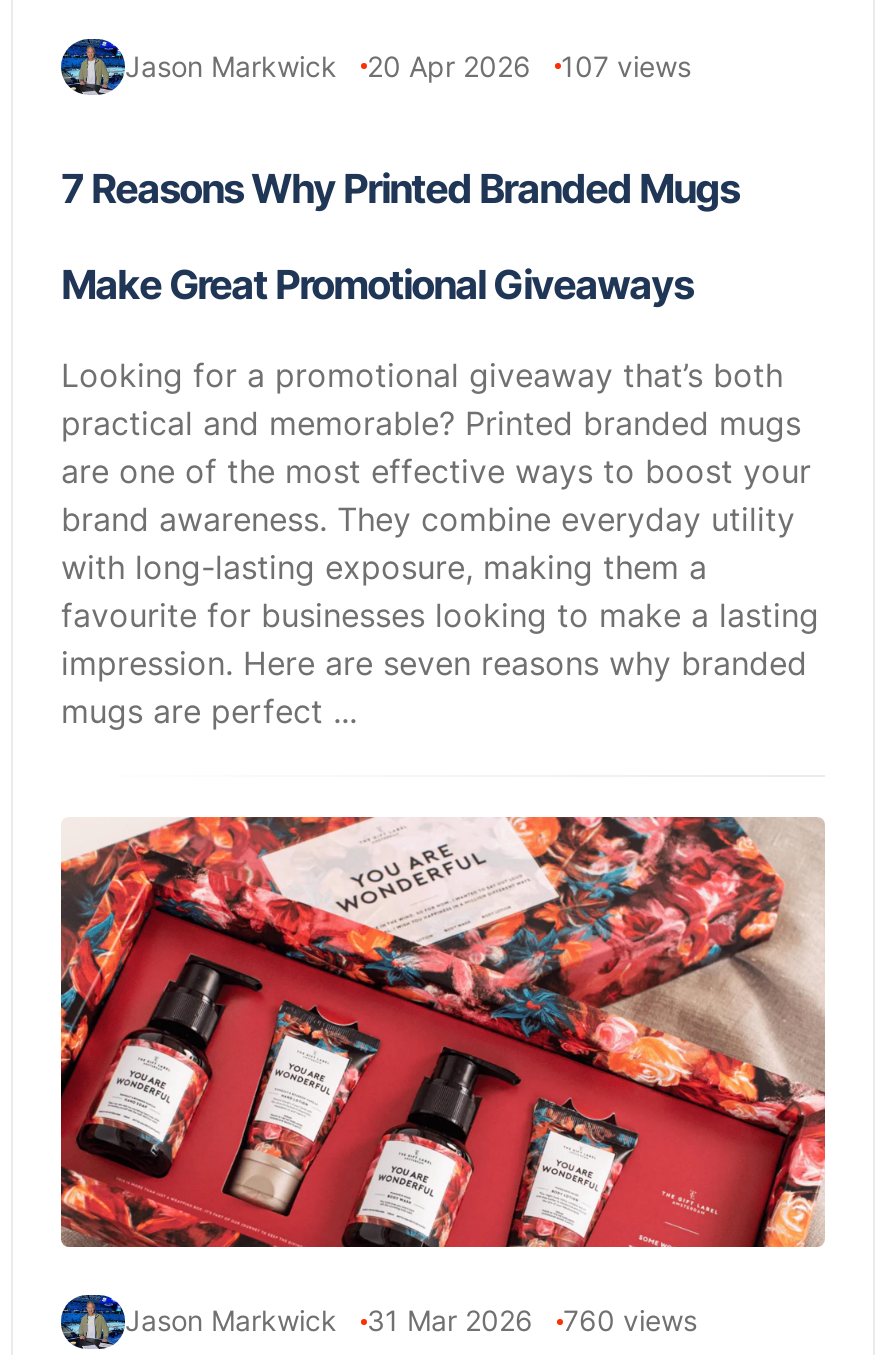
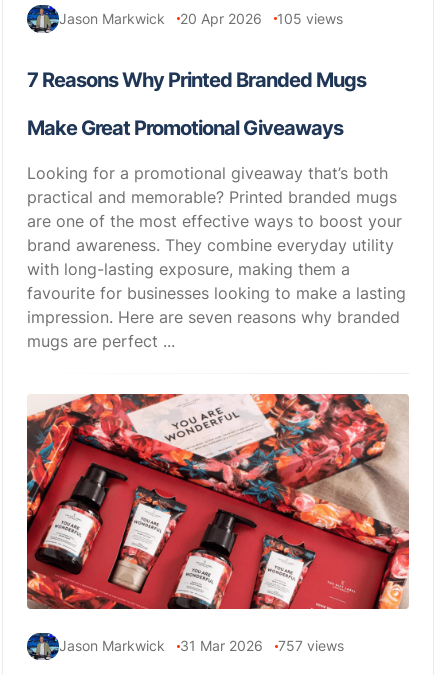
- Jason Markwick 20 Apr 2026 107 views
+ Jason Markwick 20 Apr 2026 105 views

- Jason Markwick 31 Mar 2026 760 views
+ Jason Markwick 31 Mar 2026 757 views
